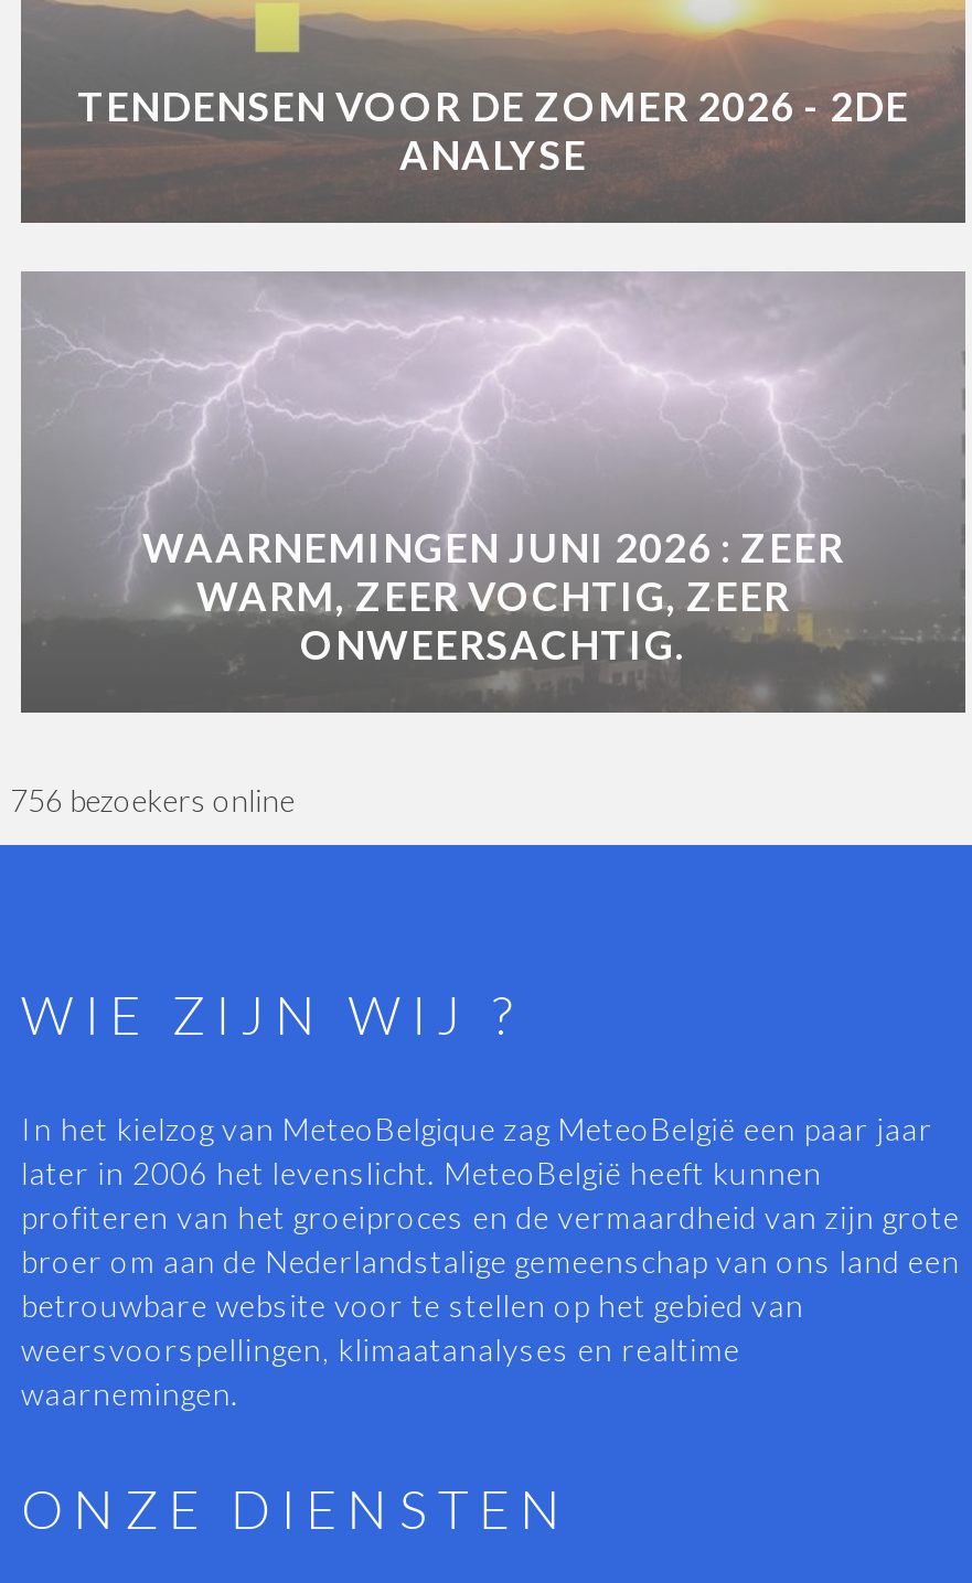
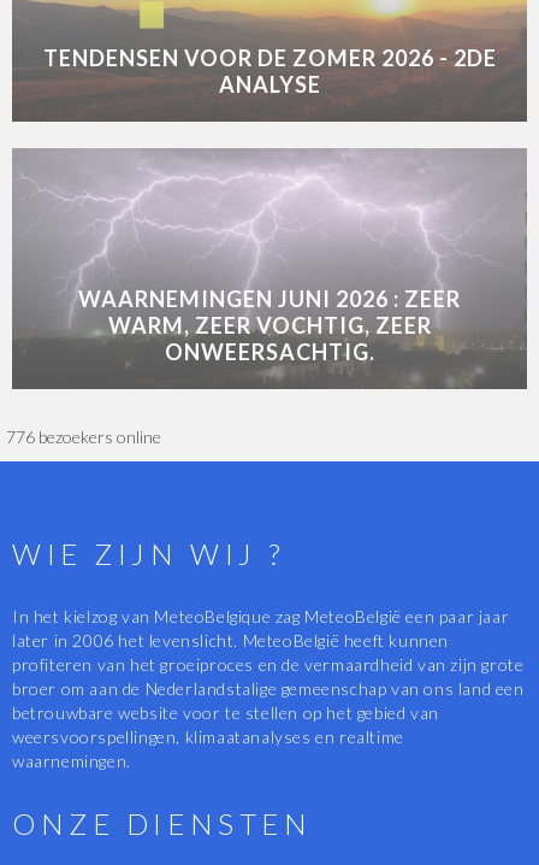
- 756 bezoekers online
+ 776 bezoekers online
